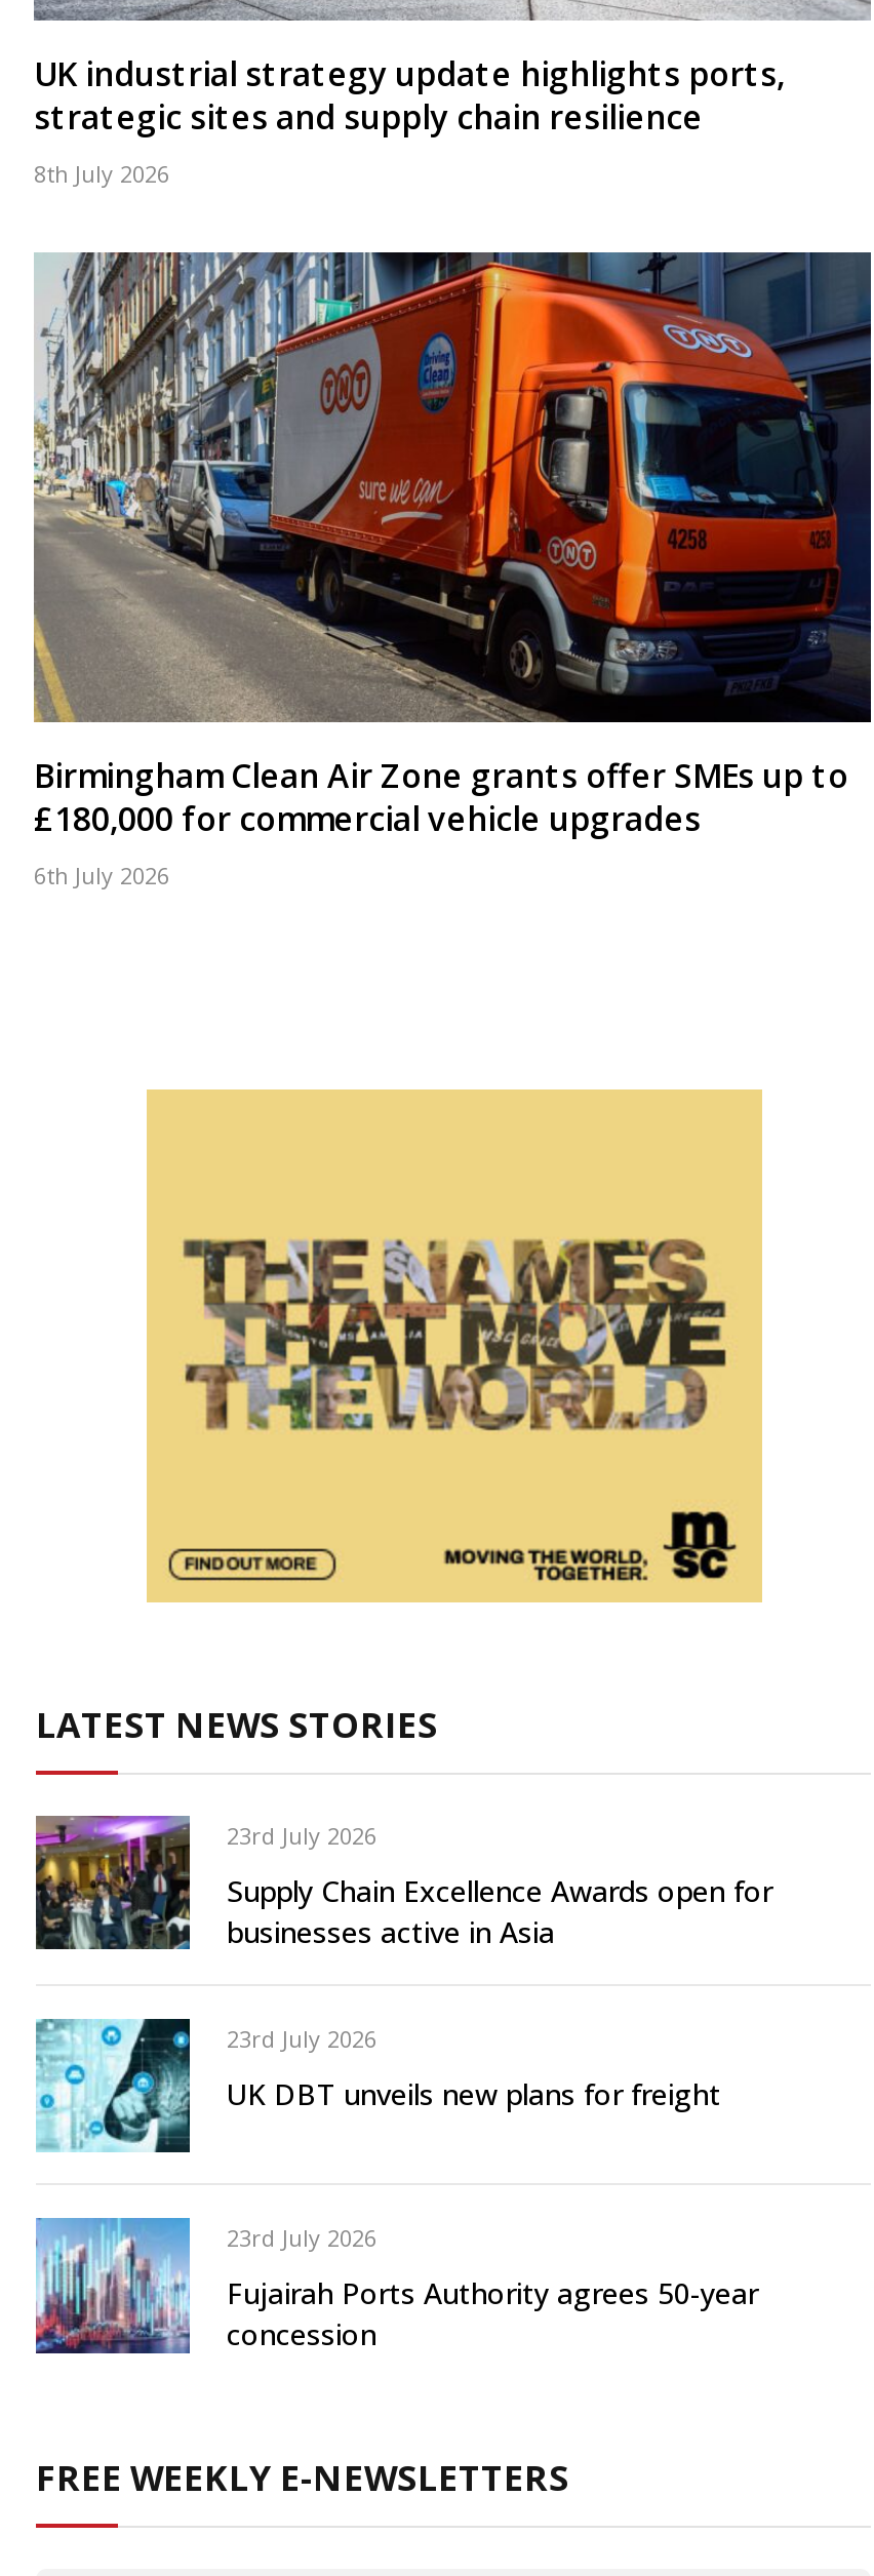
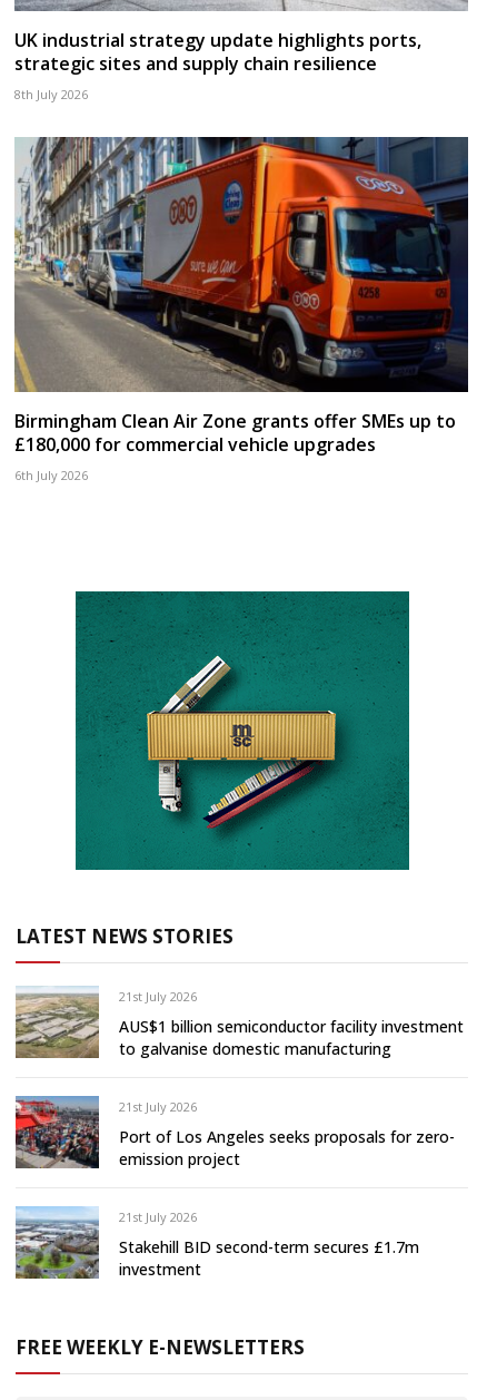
- [image]
+ [image]

- [image]
- 23rd July 2026
+ [image]
+ 21st July 2026

- Supply Chain Excellence Awards open for
- businesses active in Asia
+ AUS$1 billion semiconductor facility investment
+ to galvanise domestic manufacturing

- [image]
- 23rd July 2026
+ [image]
+ 21st July 2026

- UK DBT unveils new plans for freight
+ Port of Los Angeles seeks proposals for zero-
+ emission project

- [image]
- 23rd July 2026
+ [image]
+ 21st July 2026

- Fujairah Ports Authority agrees 50-year
- concession
+ Stakehill BID second-term secures £1.7m
+ investment
